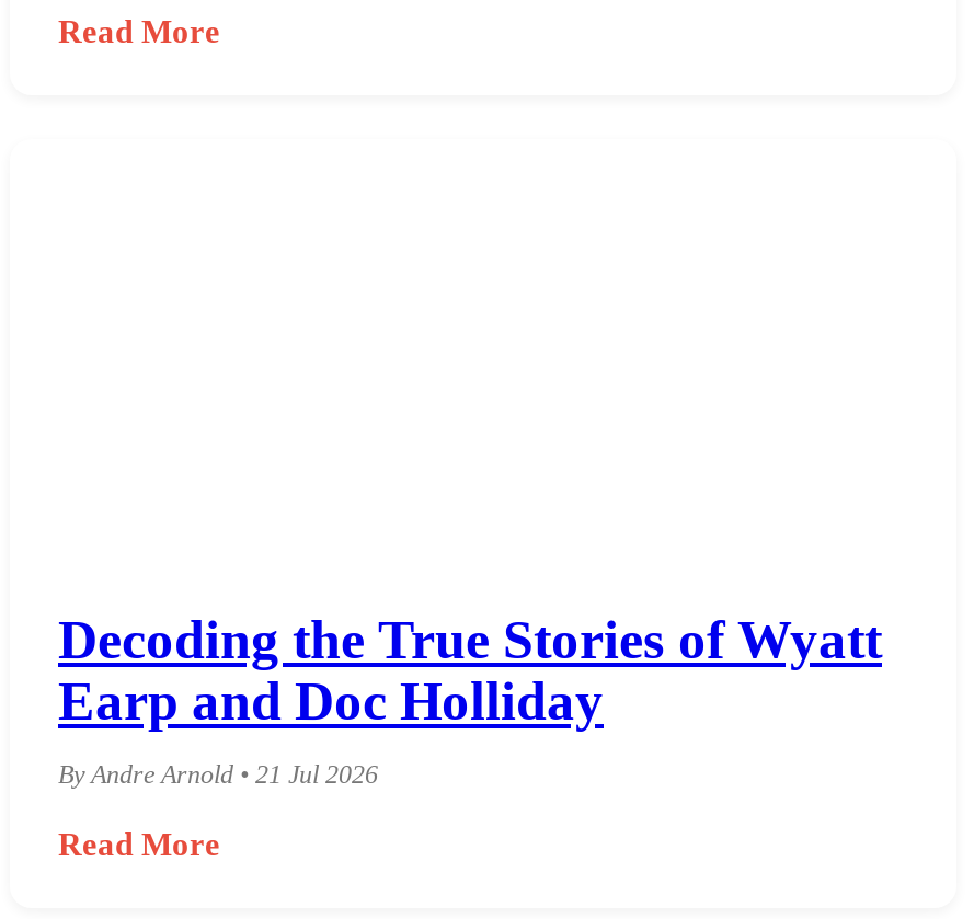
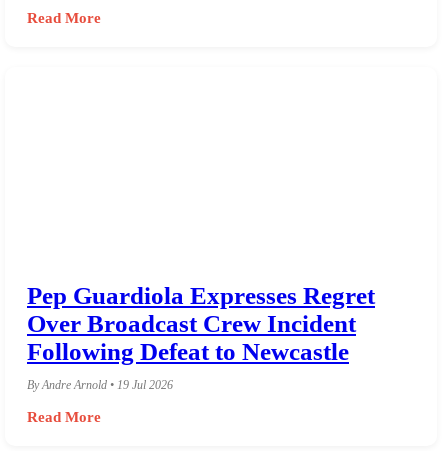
- Decoding the True Stories of Wyatt
- Earp and Doc Holliday
+ Pep Guardiola Expresses Regret
+ Over Broadcast Crew Incident
+ Following Defeat to Newcastle

- By Andre Arnold • 21 Jul 2026
+ By Andre Arnold • 19 Jul 2026
